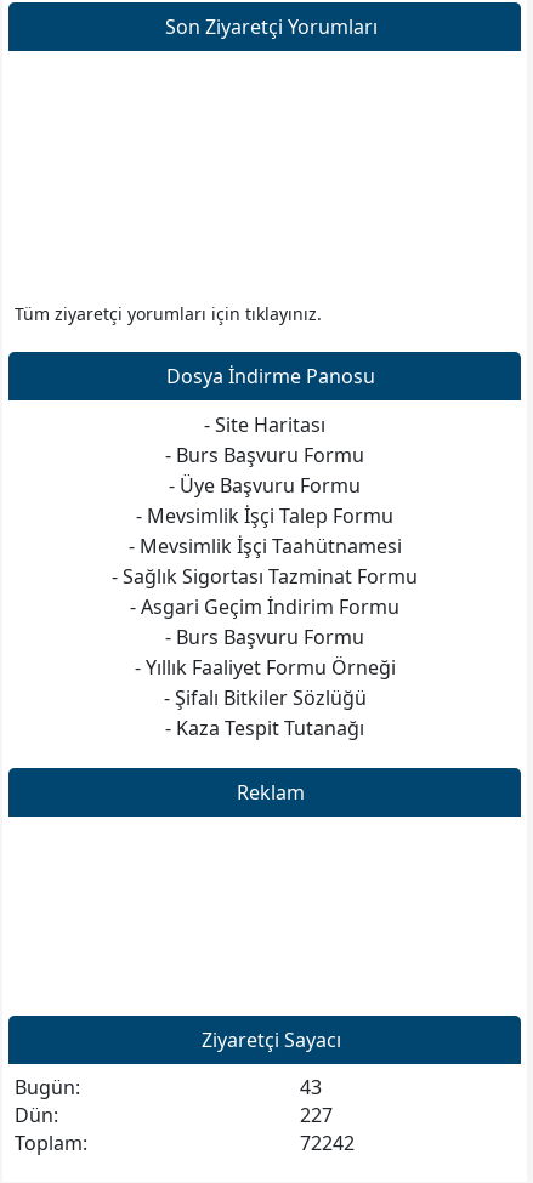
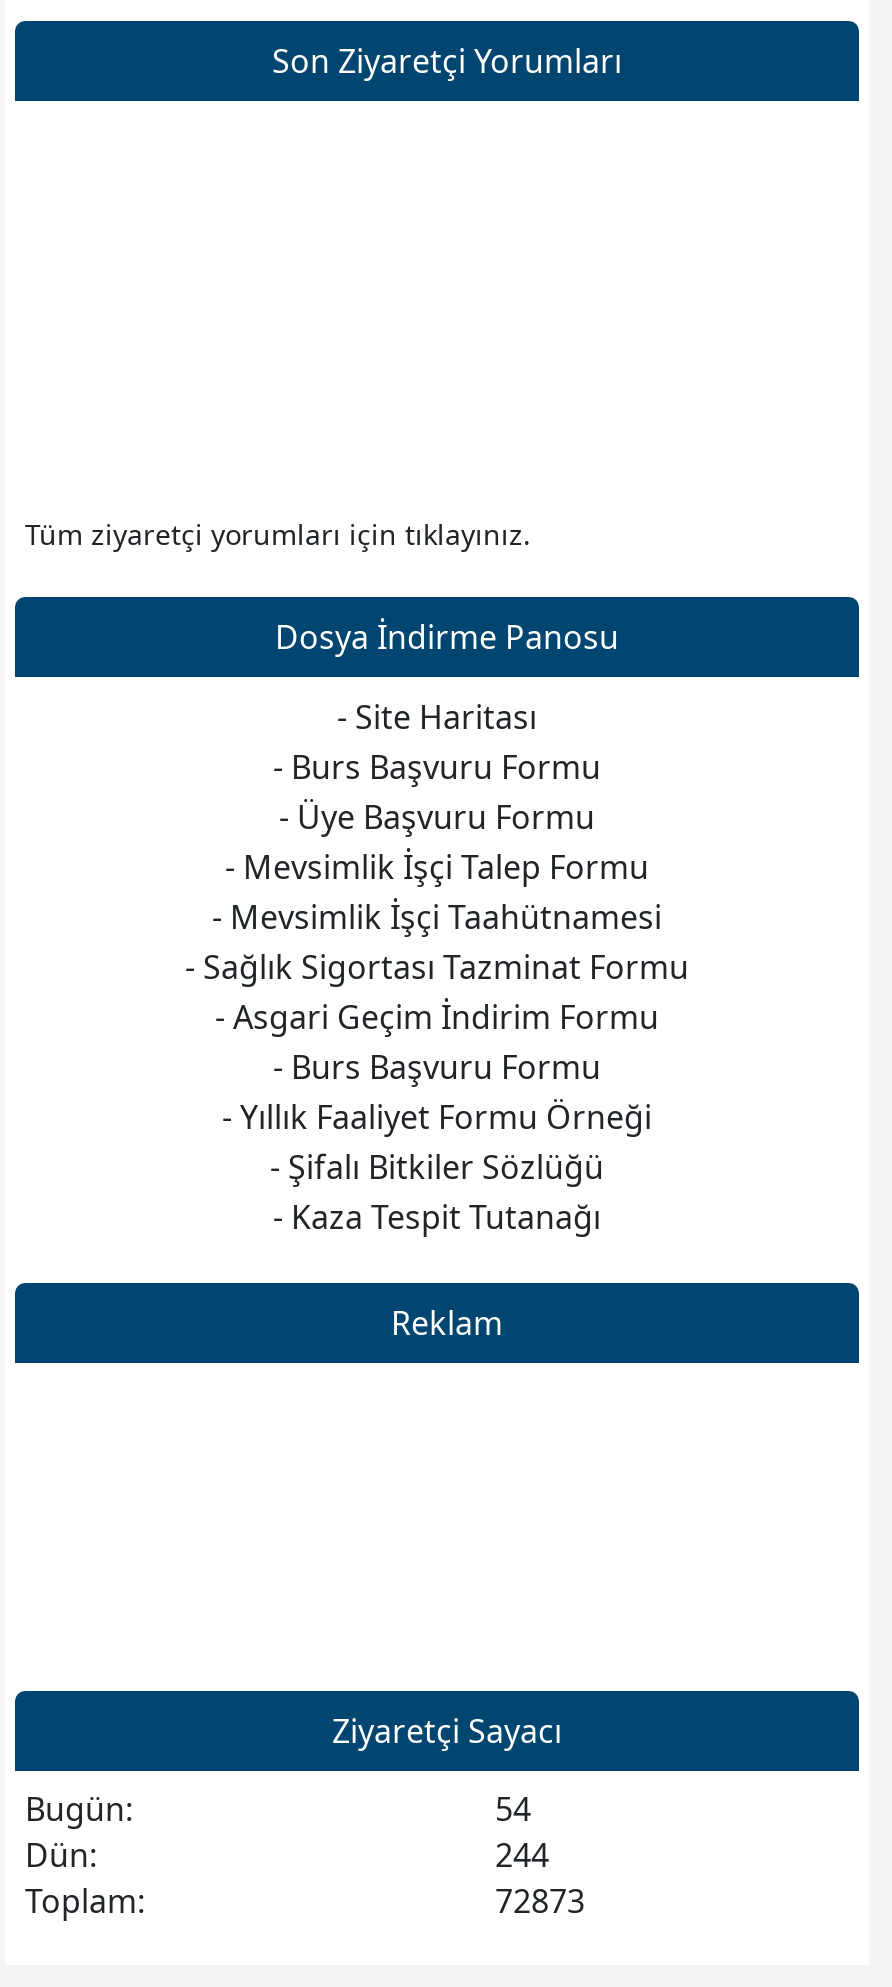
- 43
+ 54

- 227
+ 244

- 72242
+ 72873
